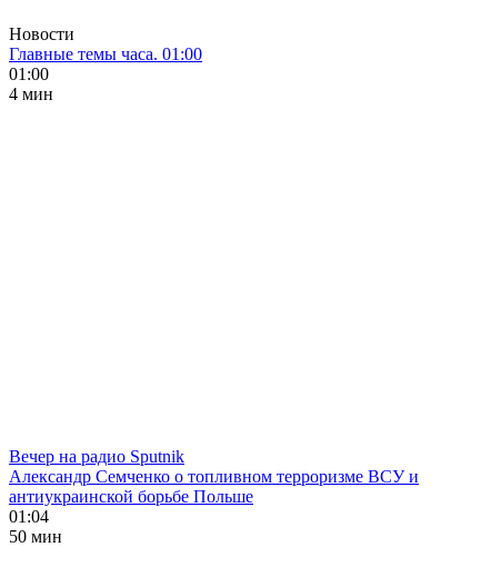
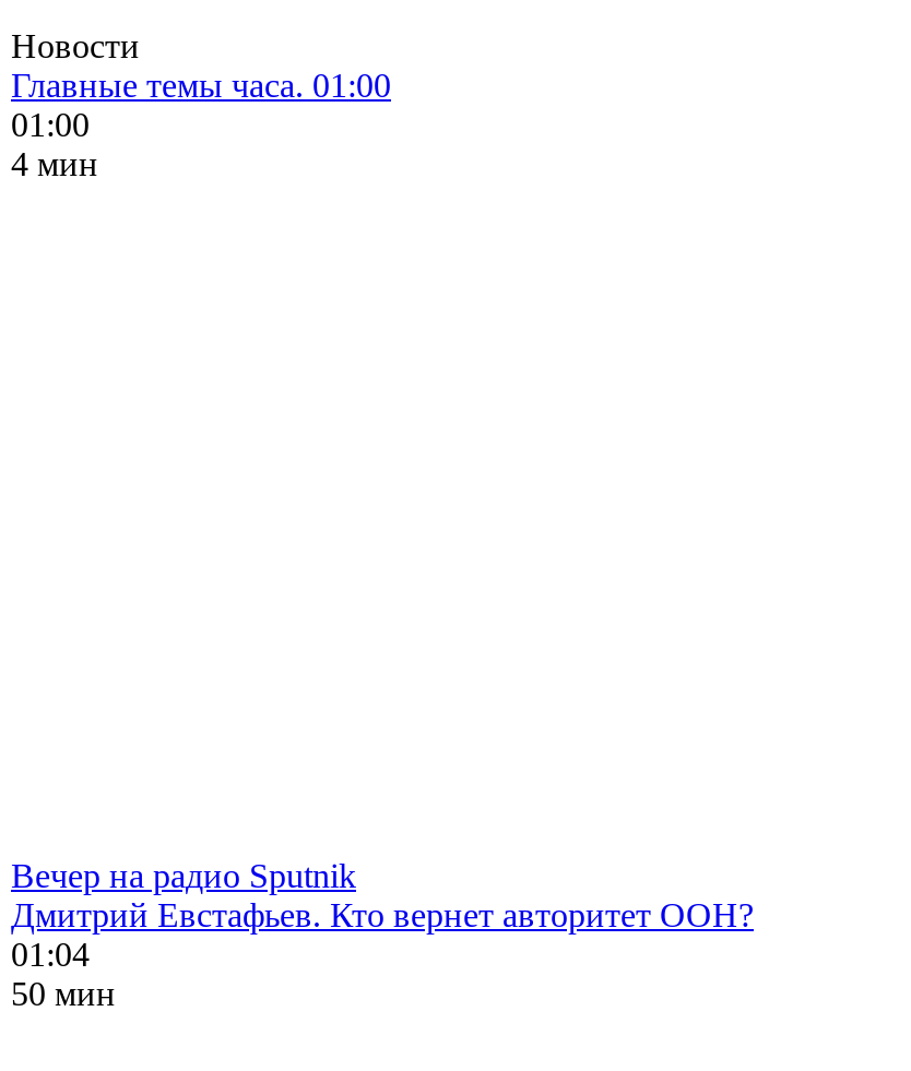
- Александр Семченко о топливном терроризме ВСУ и
- антиукраинской борьбе Польше
+ Дмитрий Евстафьев. Кто вернет авторитет ООН?
